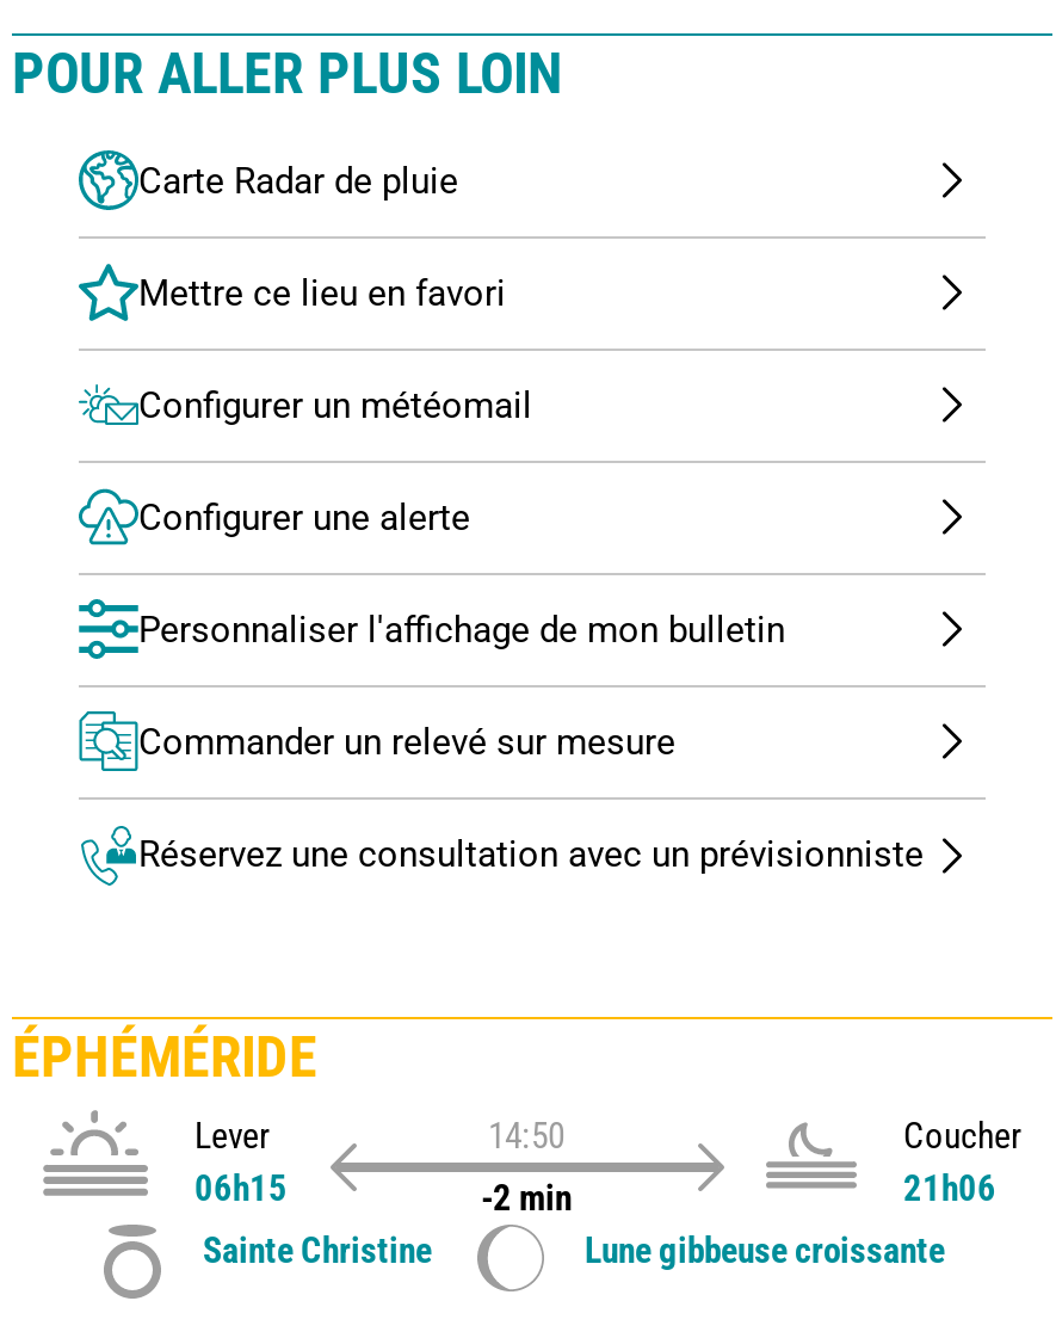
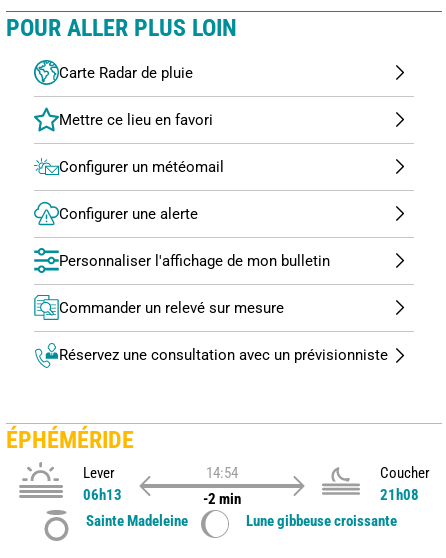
- 14:50
+ 14:54

- 06h15
+ 06h13

- 21h06
- Sainte Christine
+ 21h08
+ Sainte Madeleine
